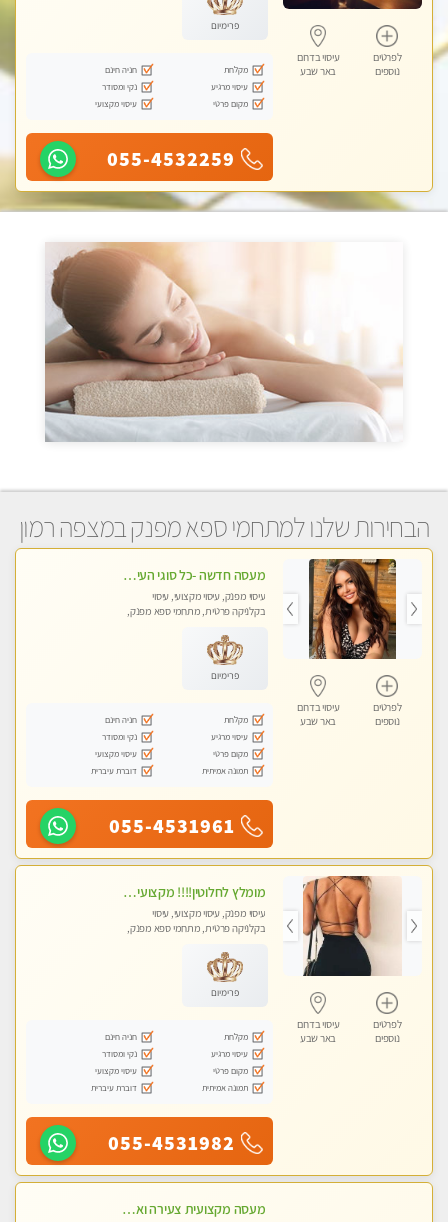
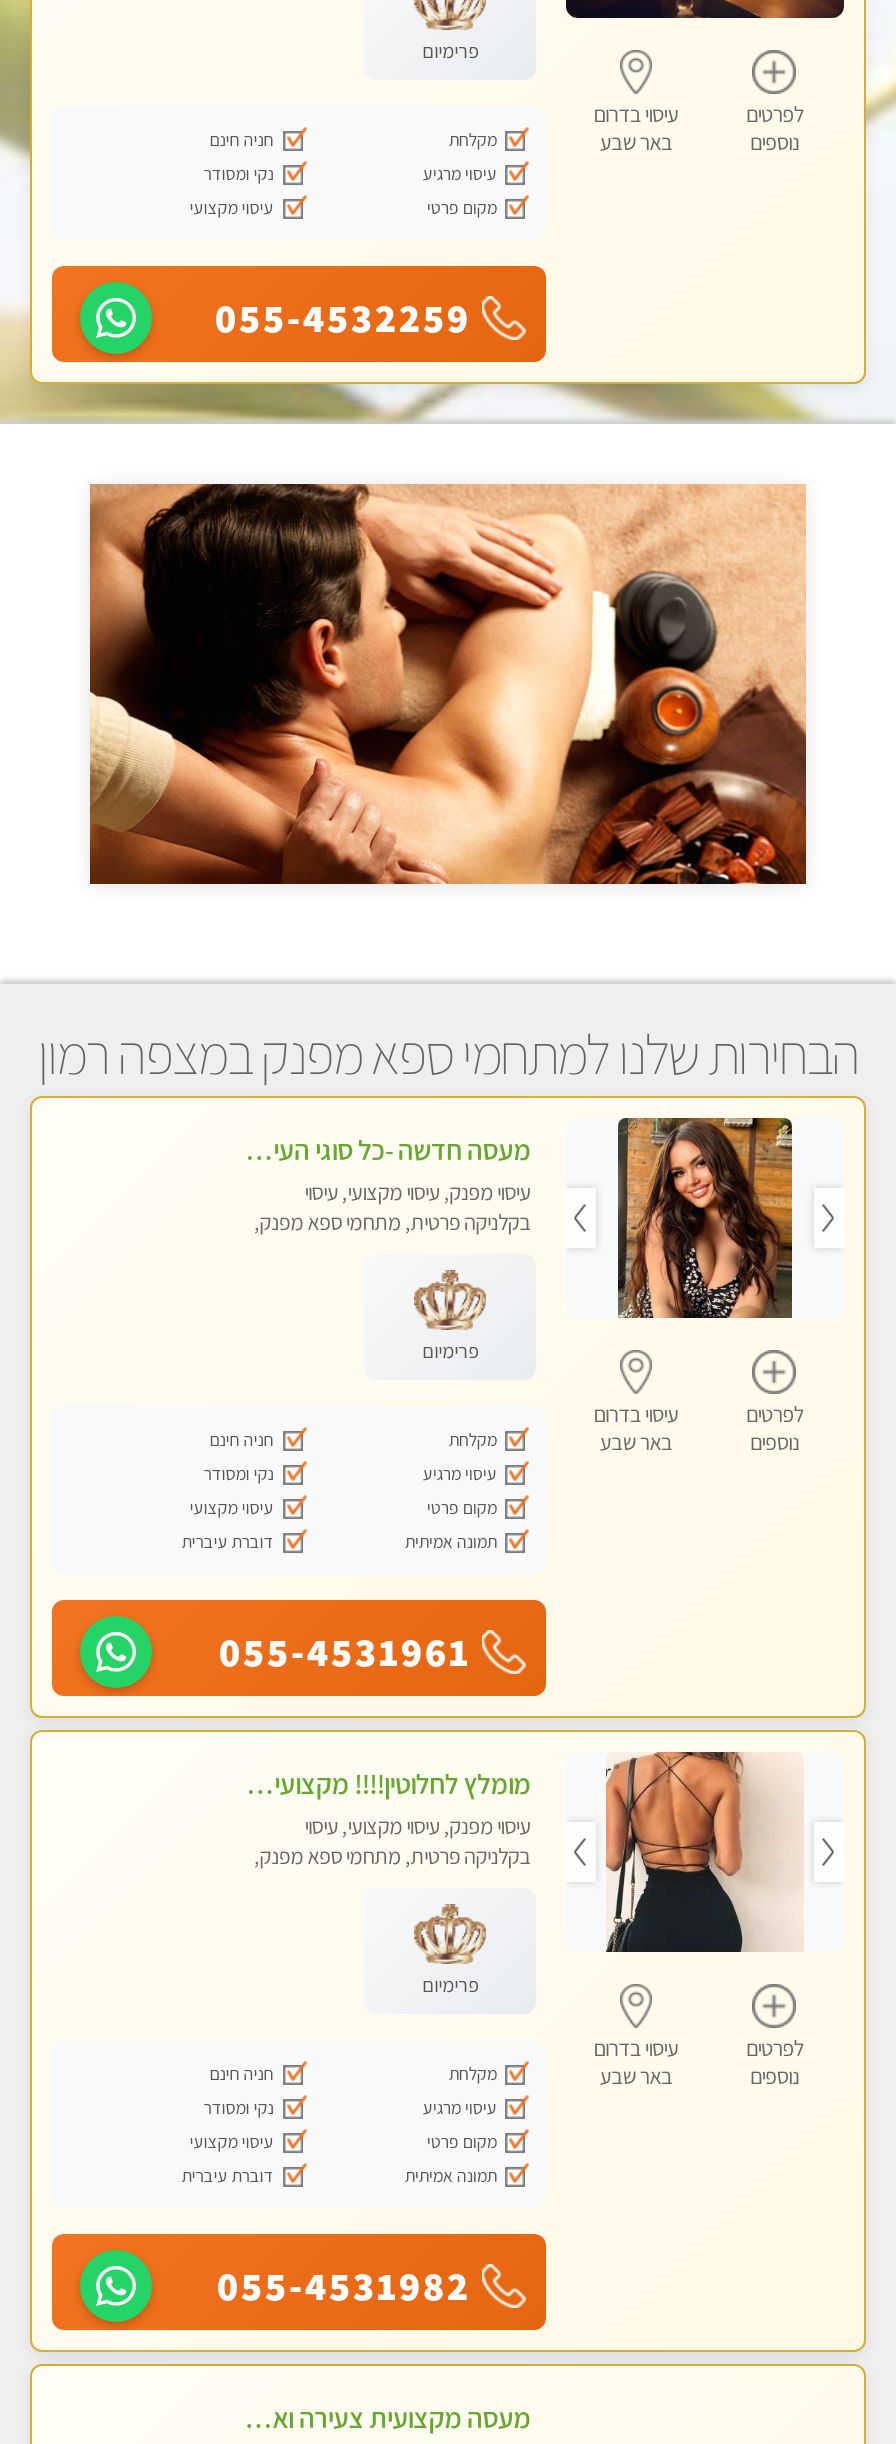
- [image]
+ [image]
